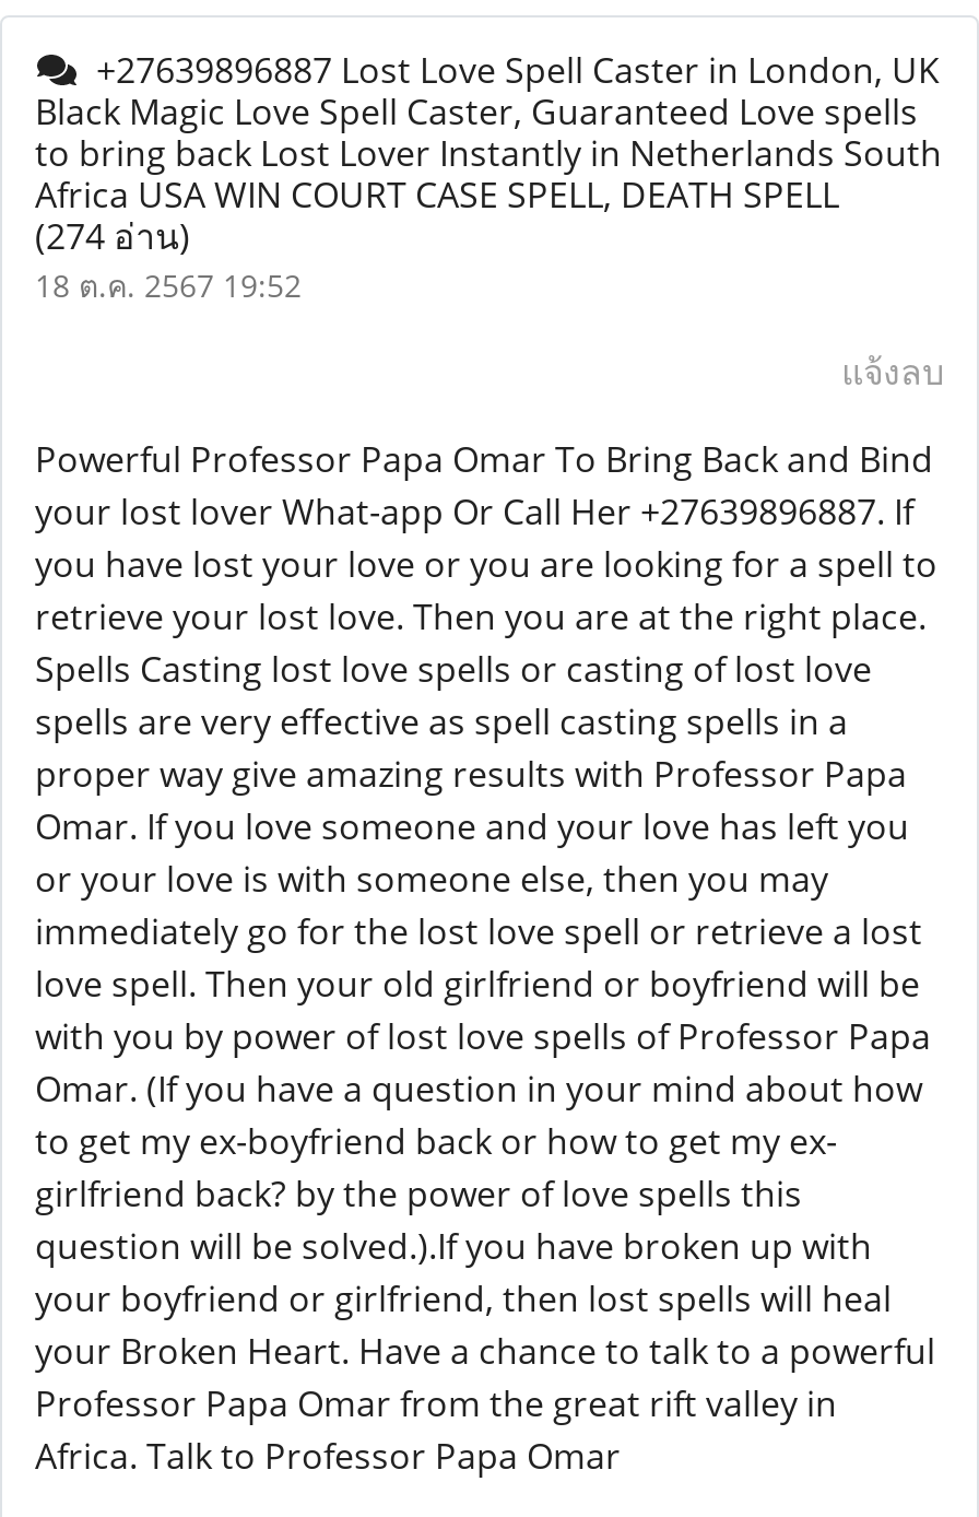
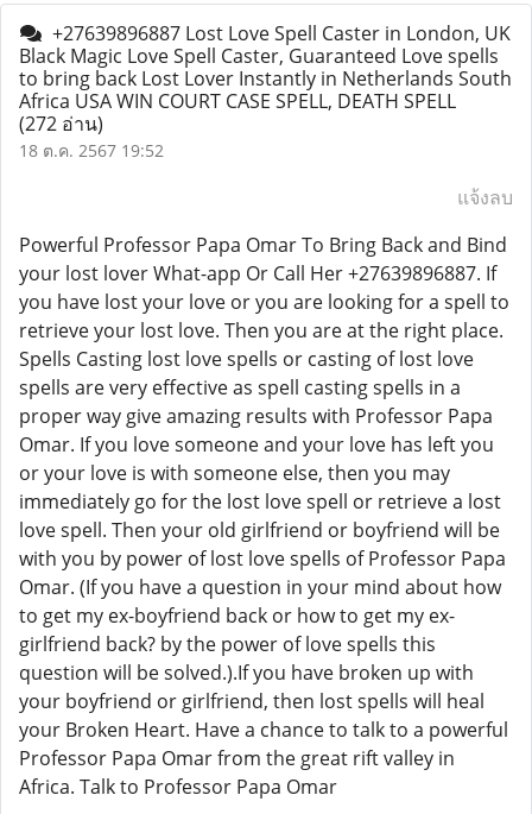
- (274 อ่าน)
+ (272 อ่าน)
